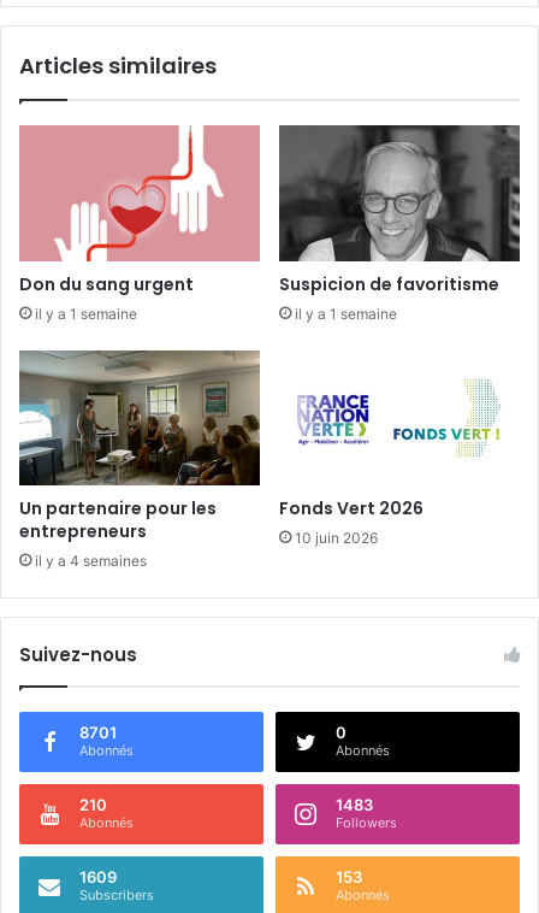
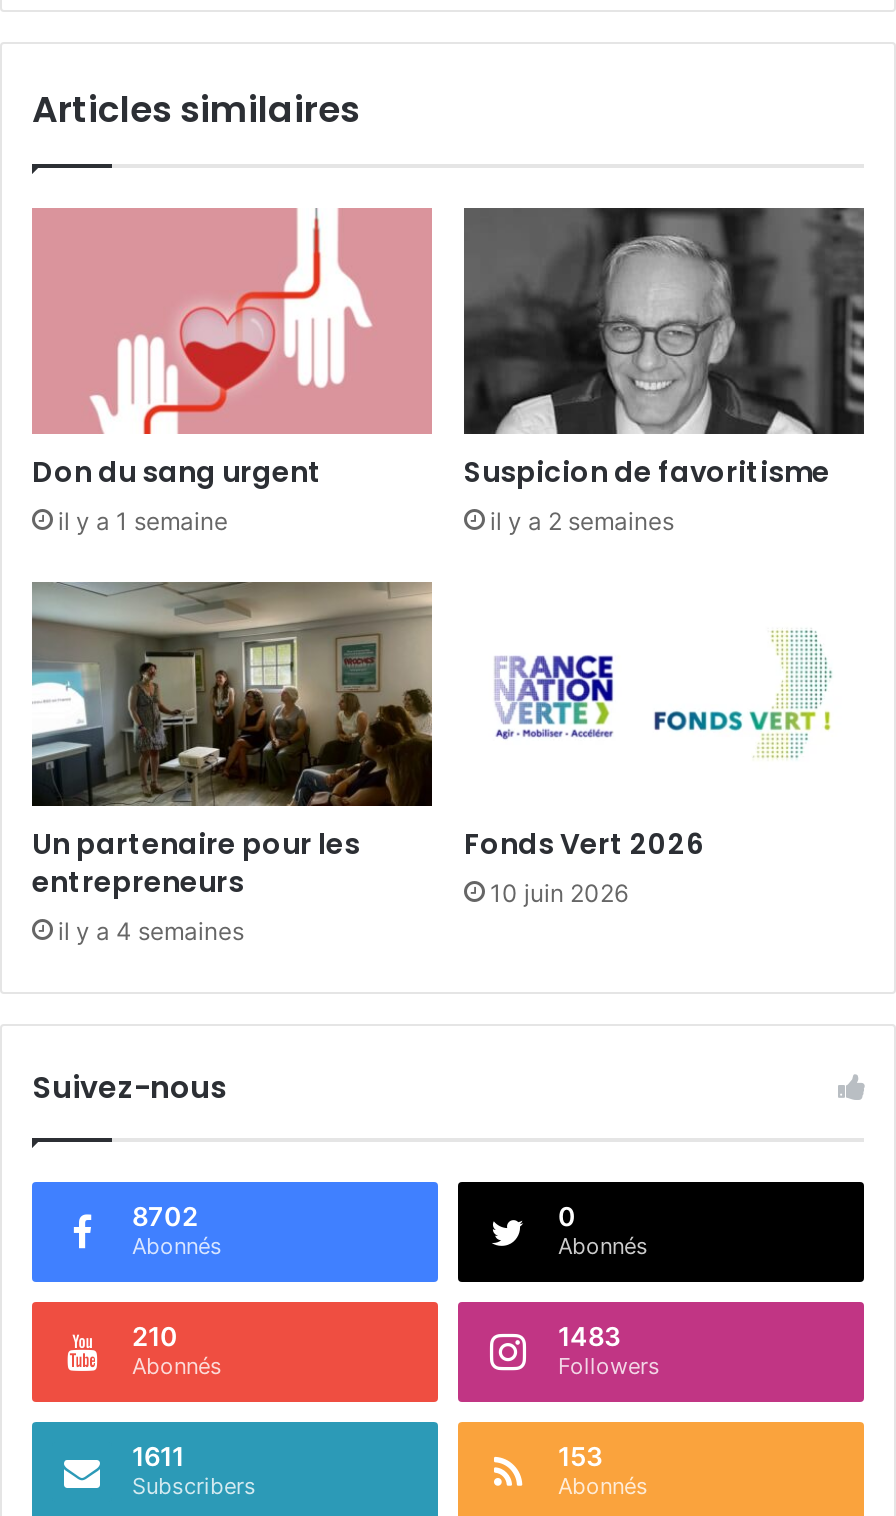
- il y a 1 semaine
+ il y a 2 semaines

- 8701
+ 8702

- 1609
+ 1611
